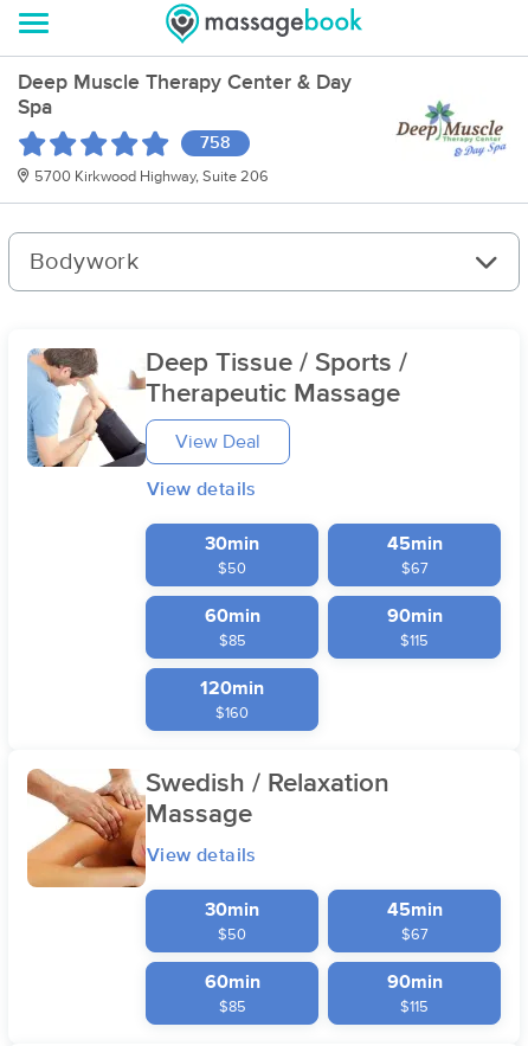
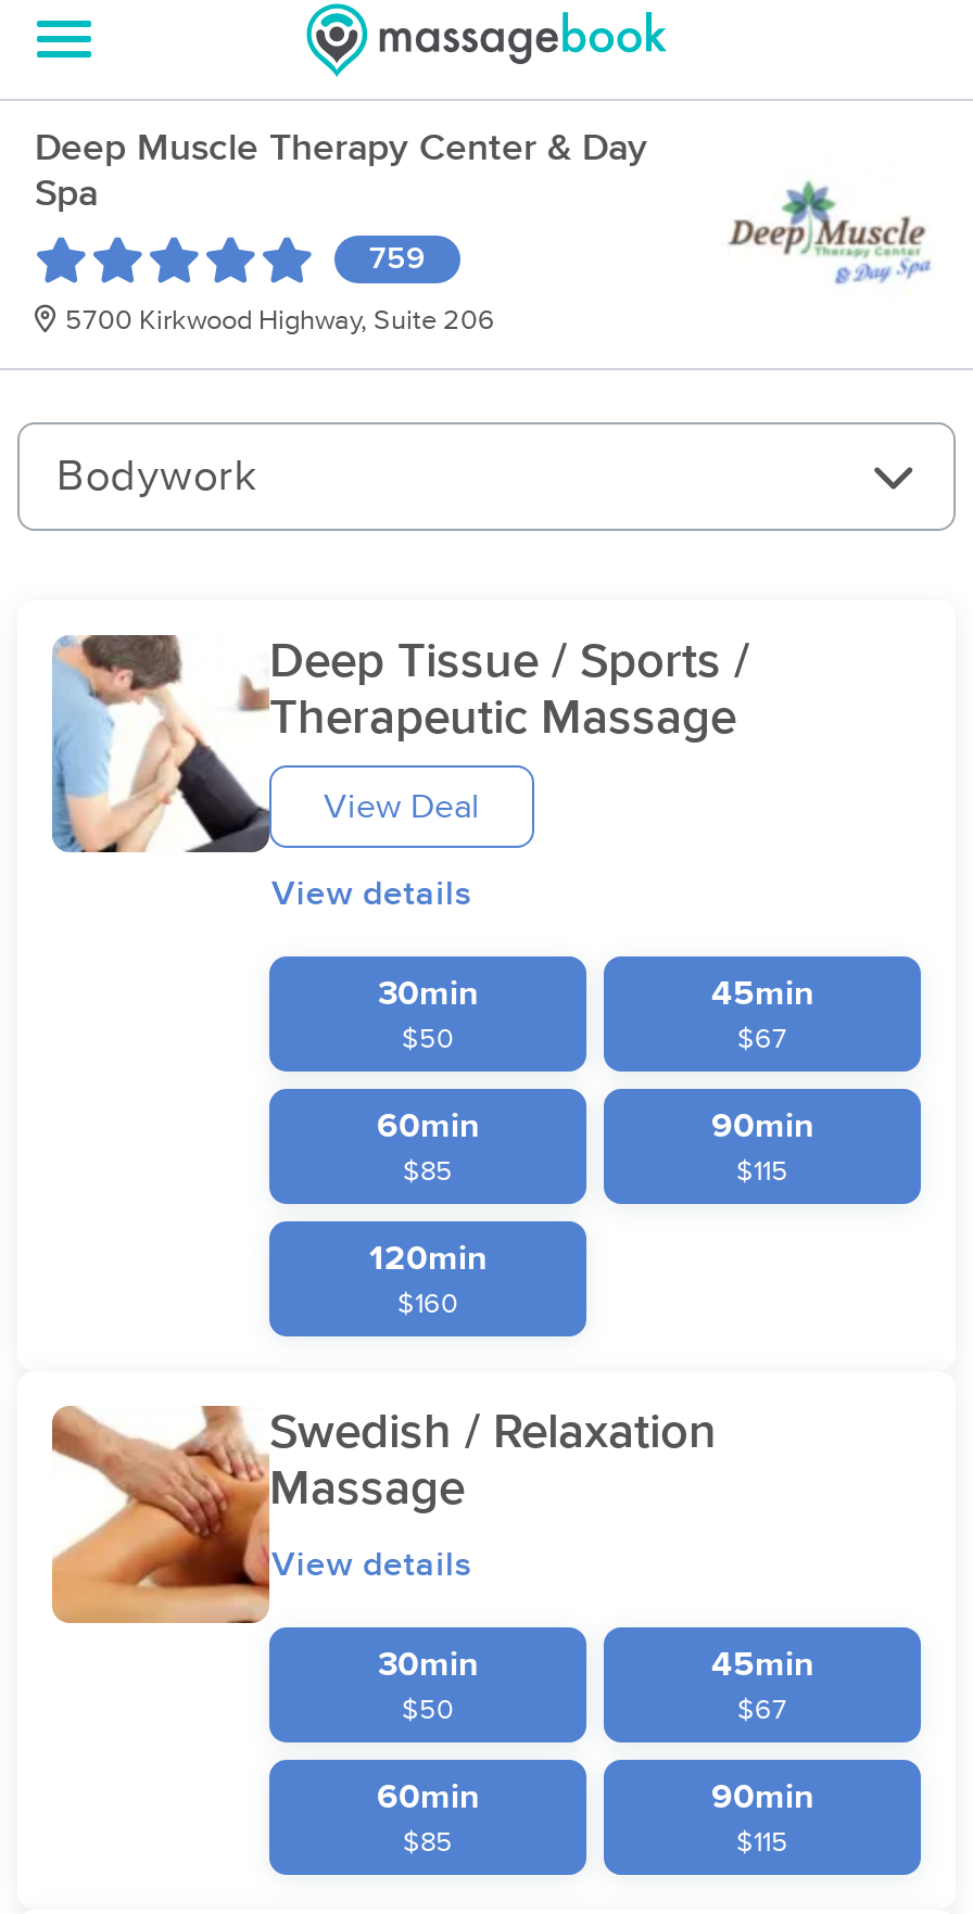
- 758
+ 759
